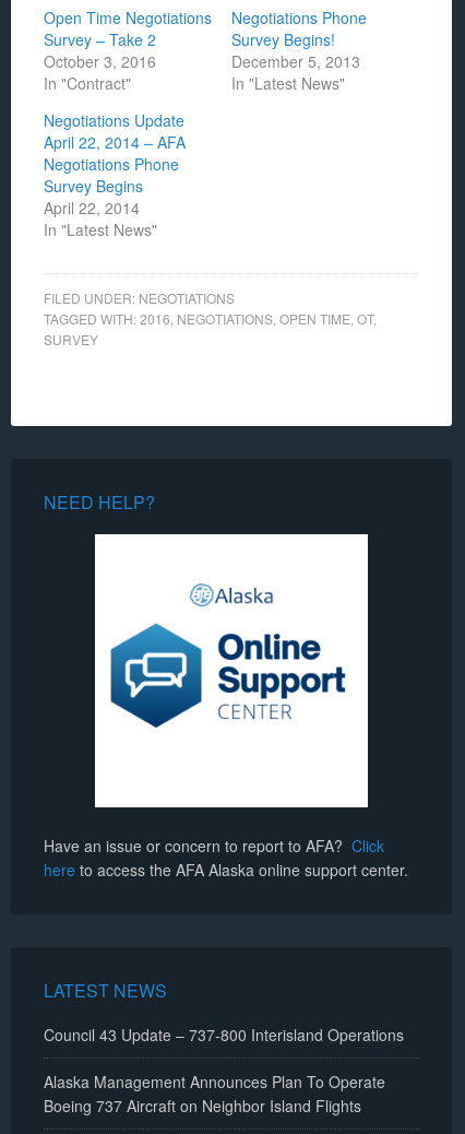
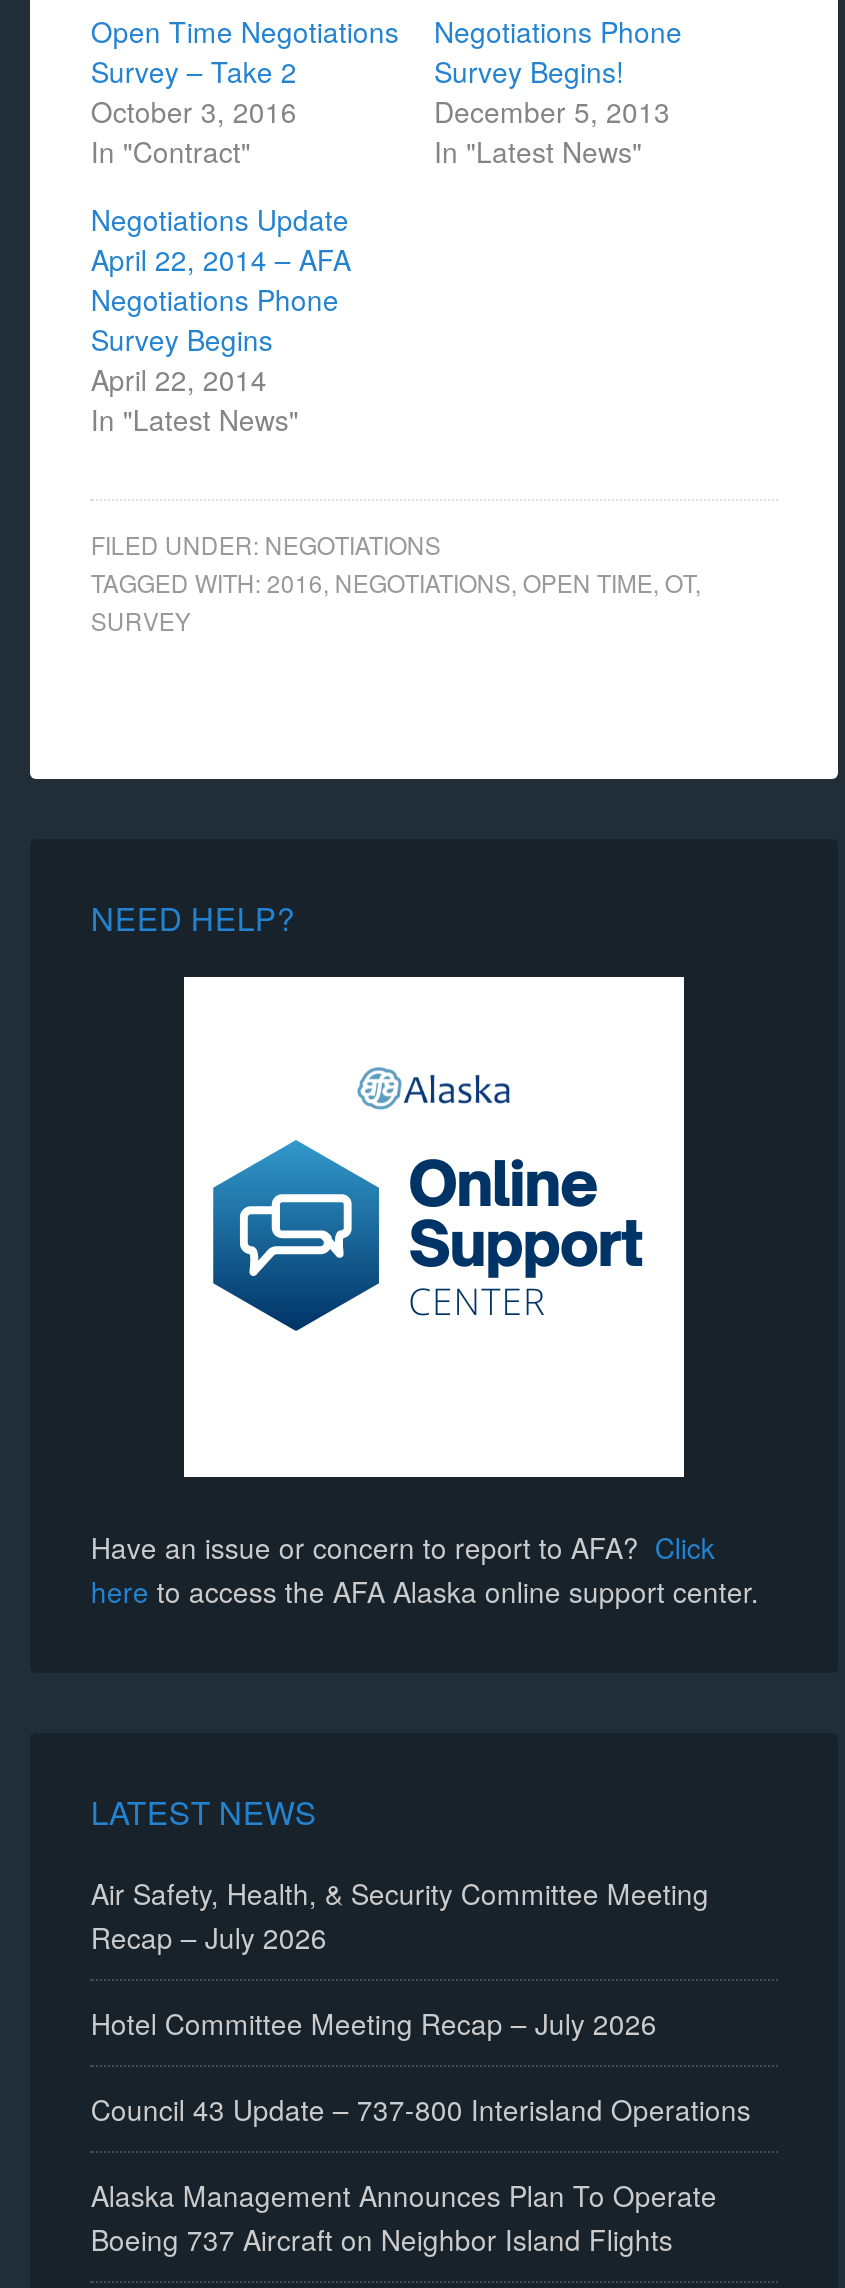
+ Air Safety, Health, & Security Committee Meeting
+ Recap – July 2026
+ Hotel Committee Meeting Recap – July 2026
